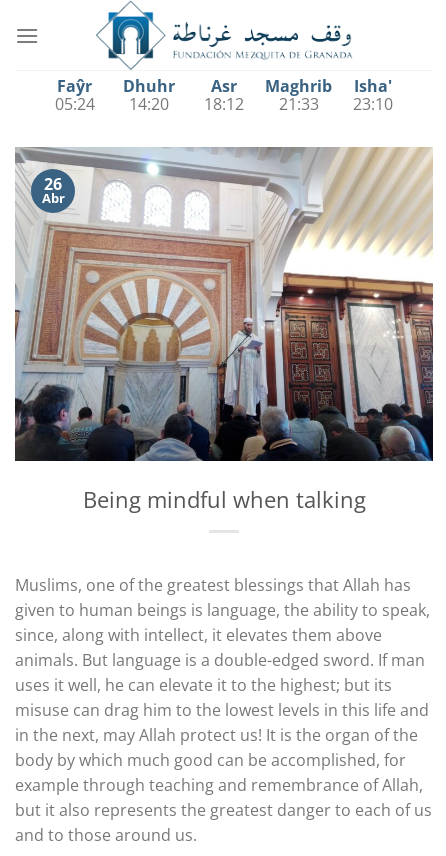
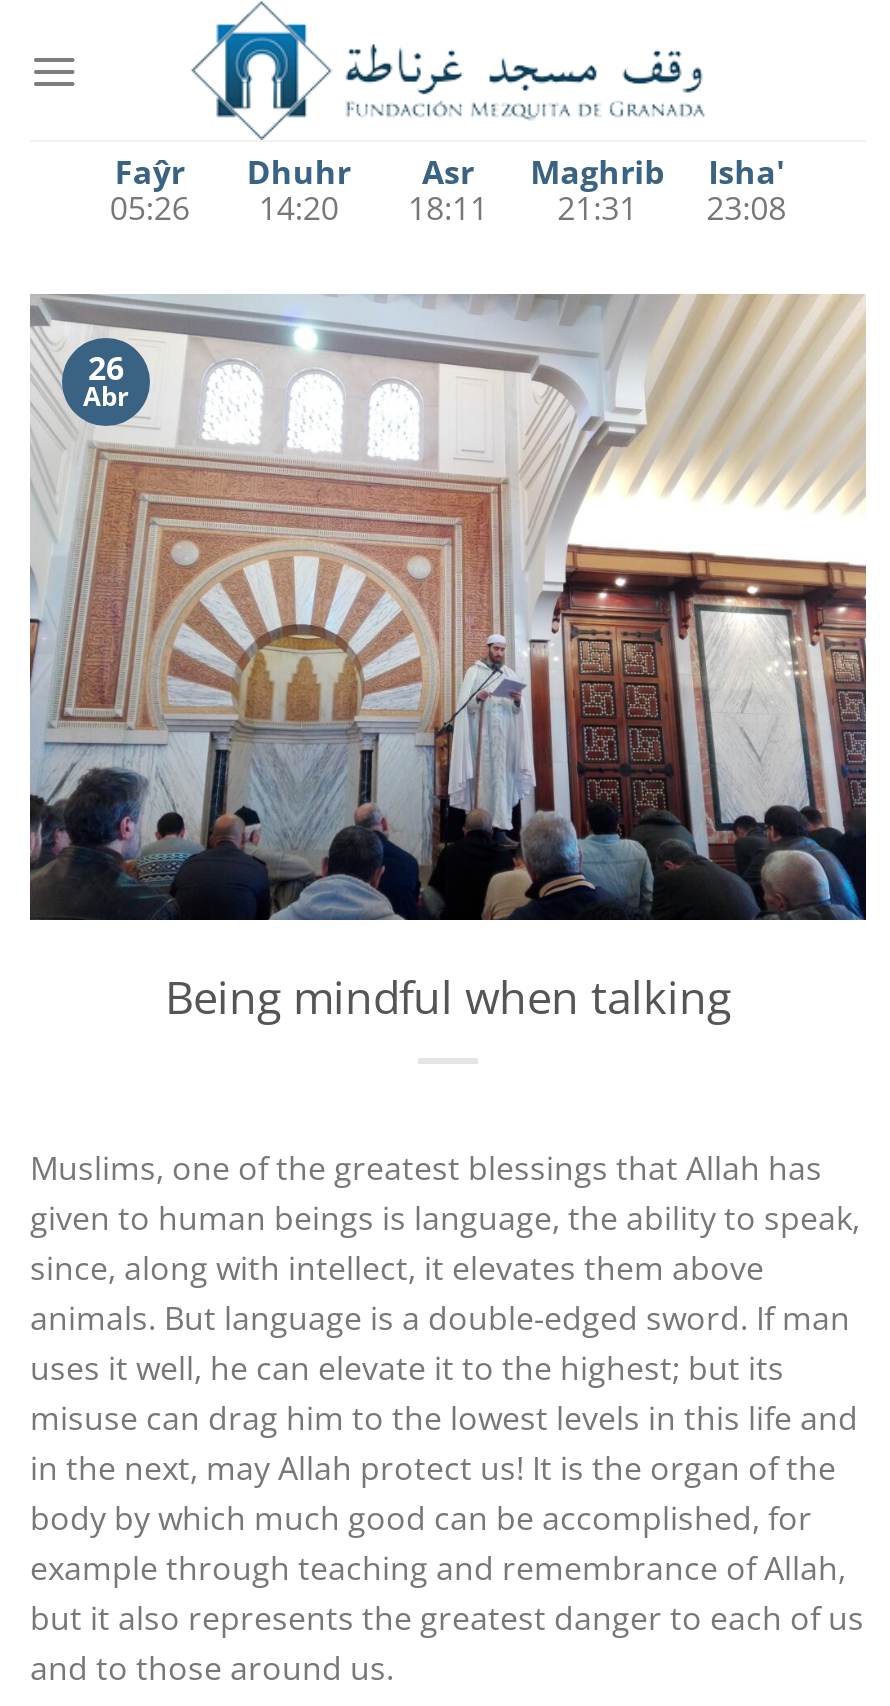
- 05:24
+ 05:26

- 18:12
+ 18:11

- 21:33
+ 21:31

- 23:10
+ 23:08
